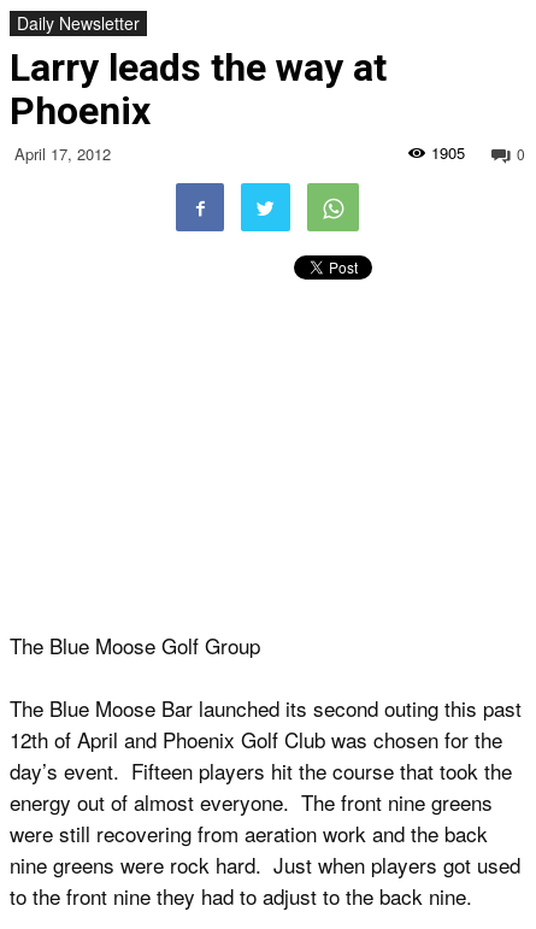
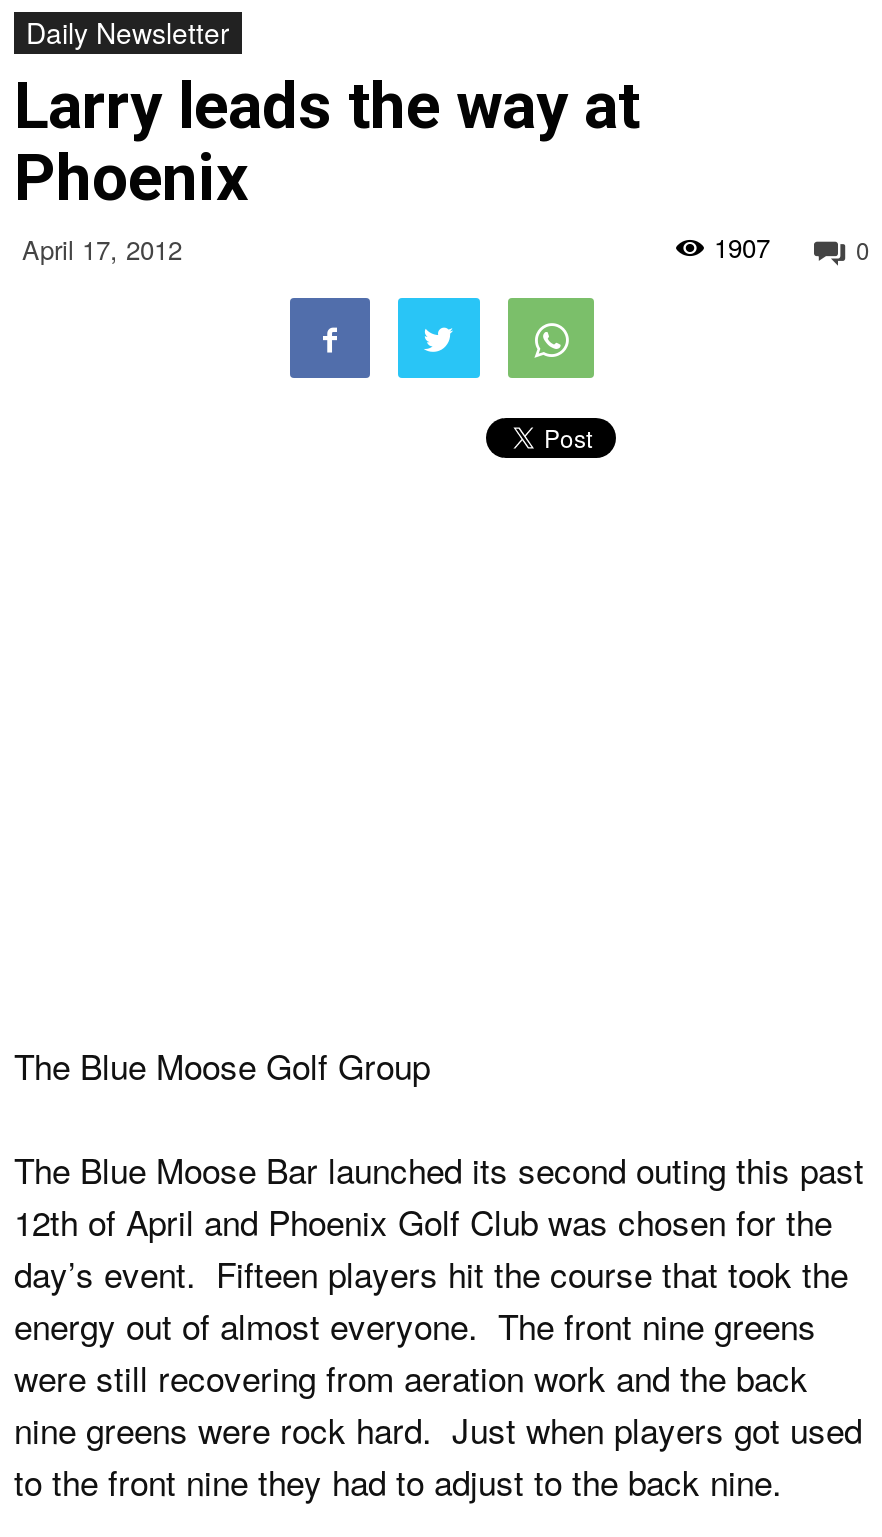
- 1905
+ 1907
